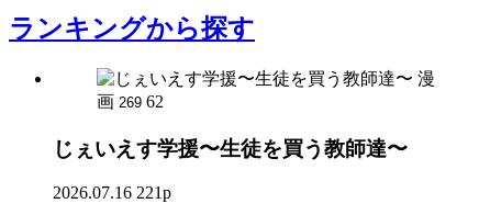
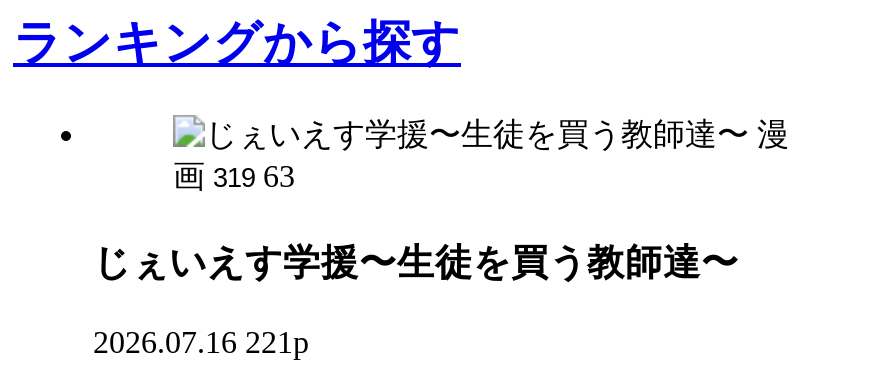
- 画 269 62
+ 画 319 63
